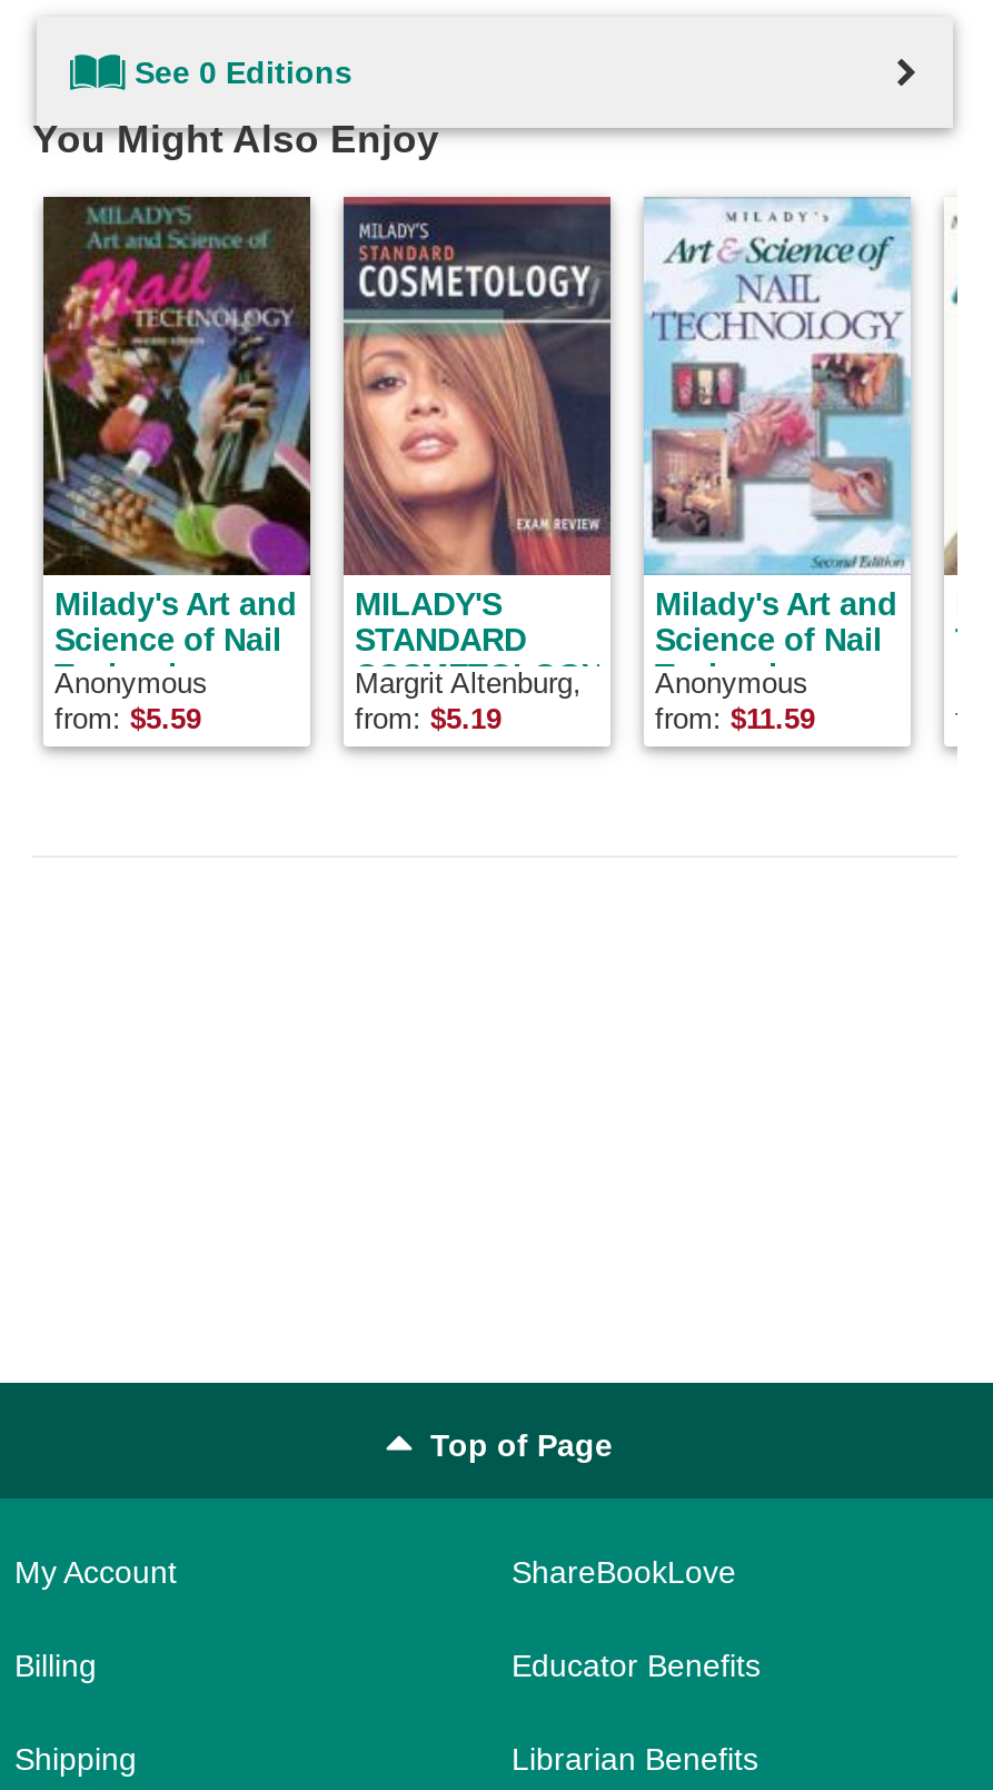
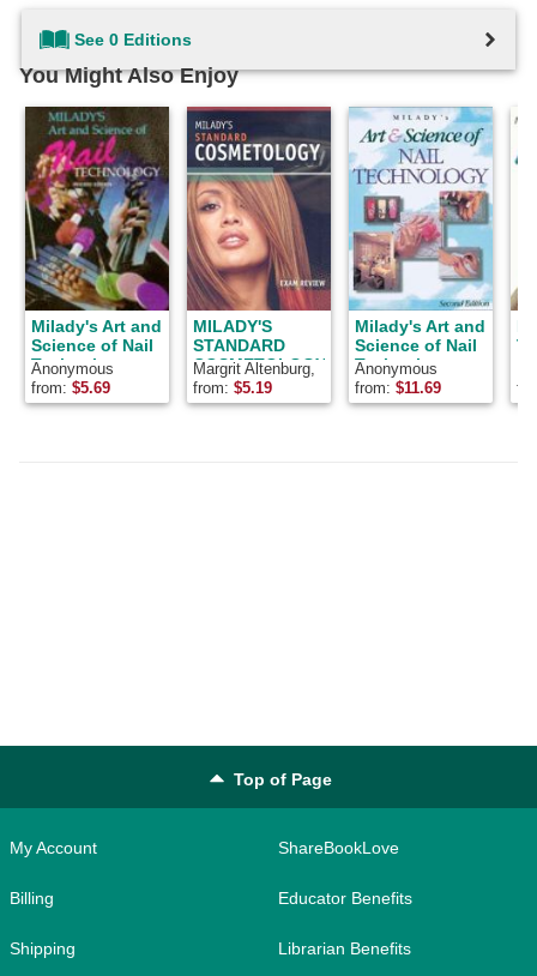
- from: $5.59
+ from: $5.69

- from: $11.59
+ from: $11.69
